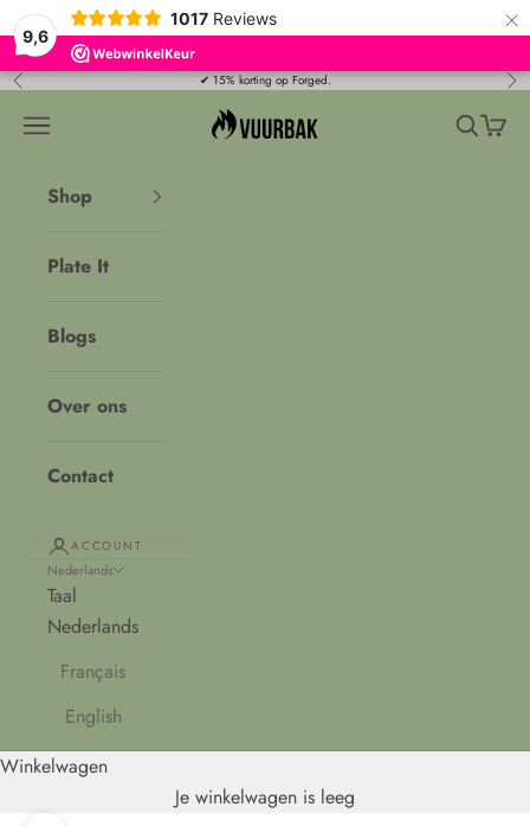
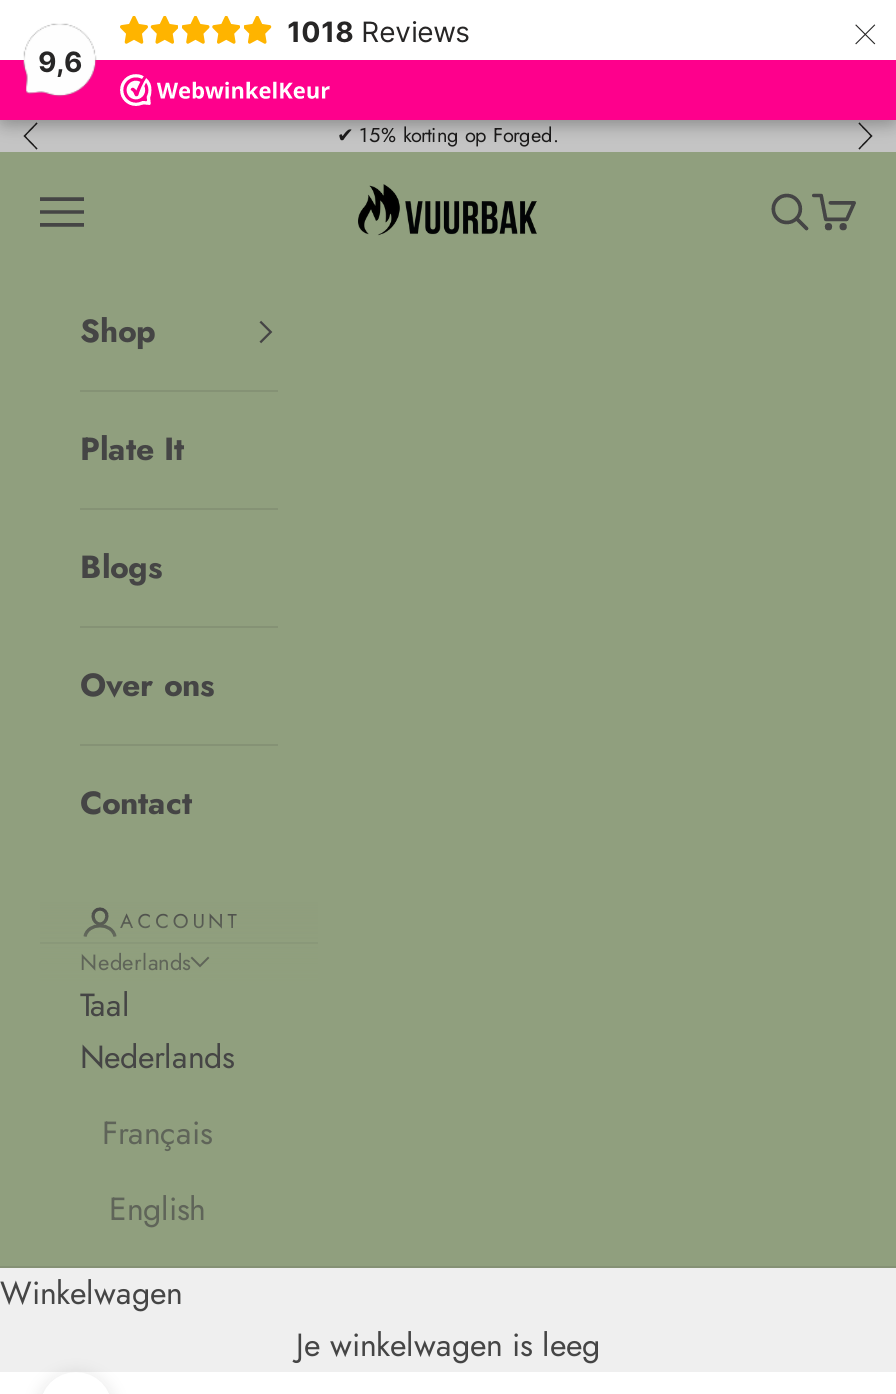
- 1017 Reviews
+ 1018 Reviews
